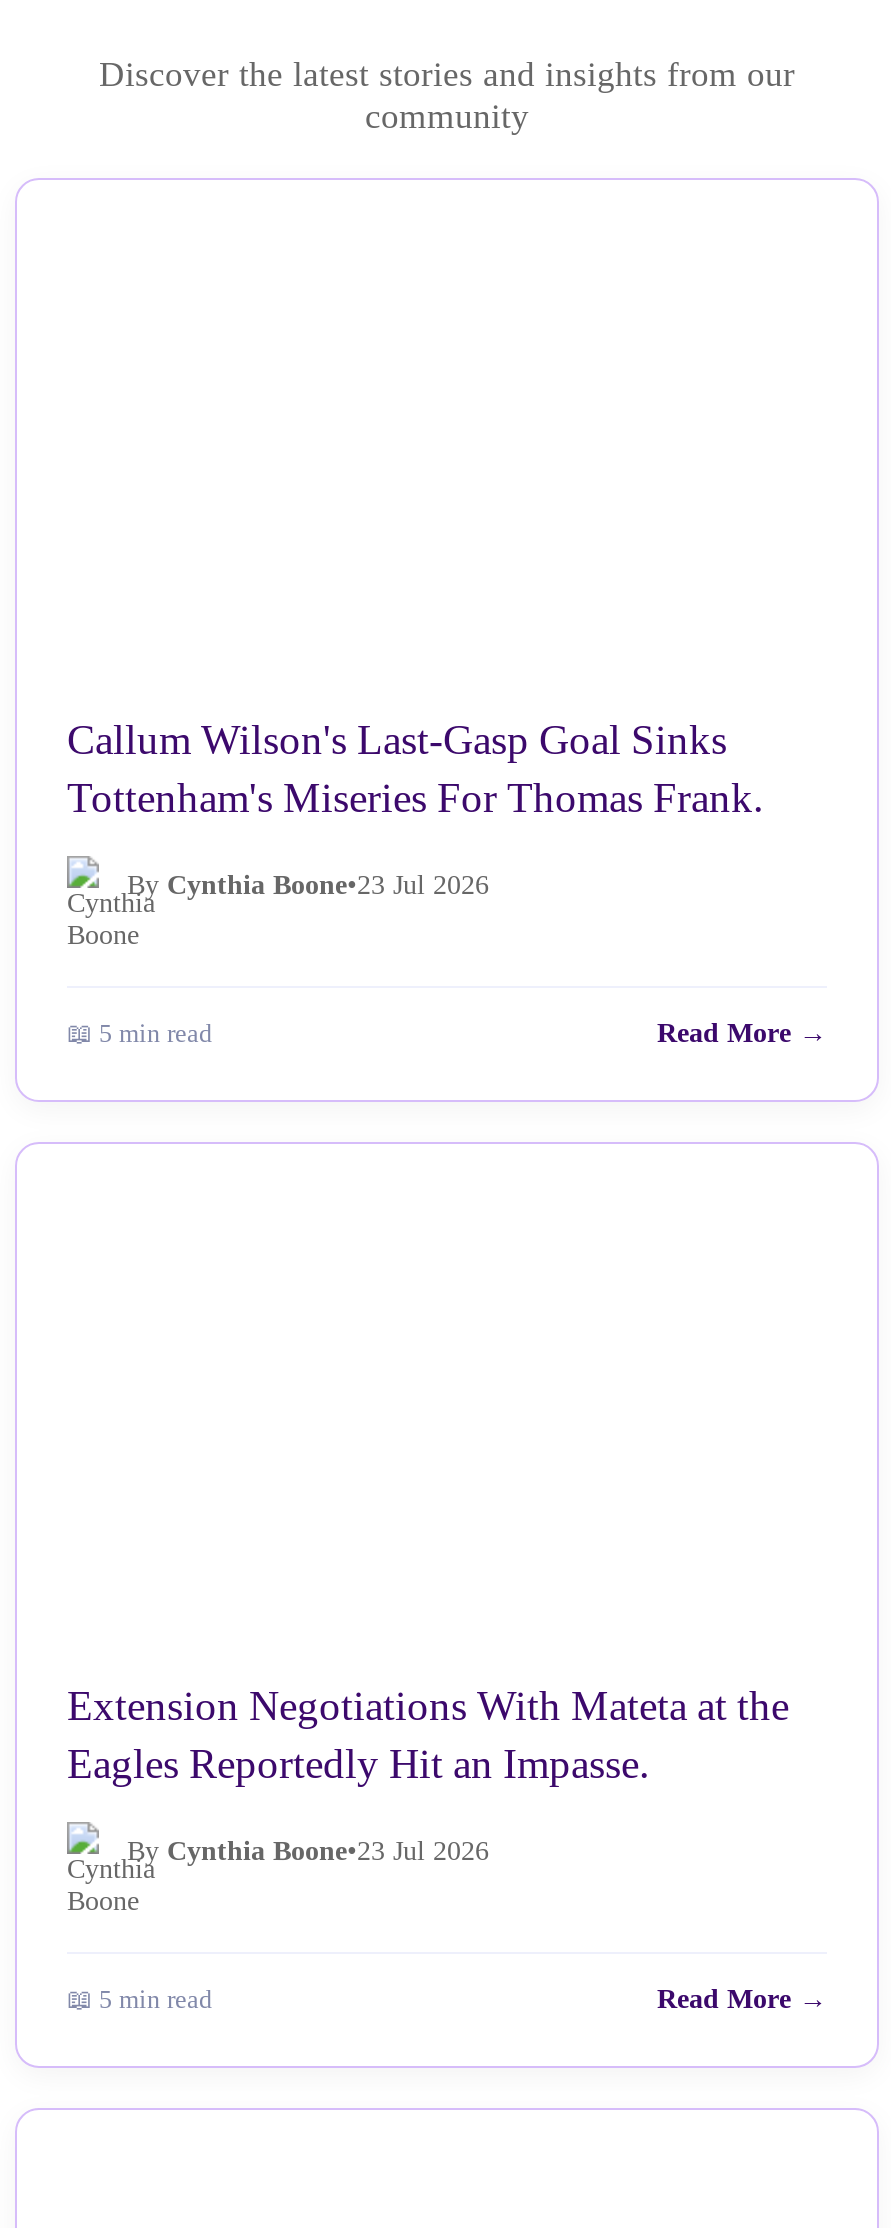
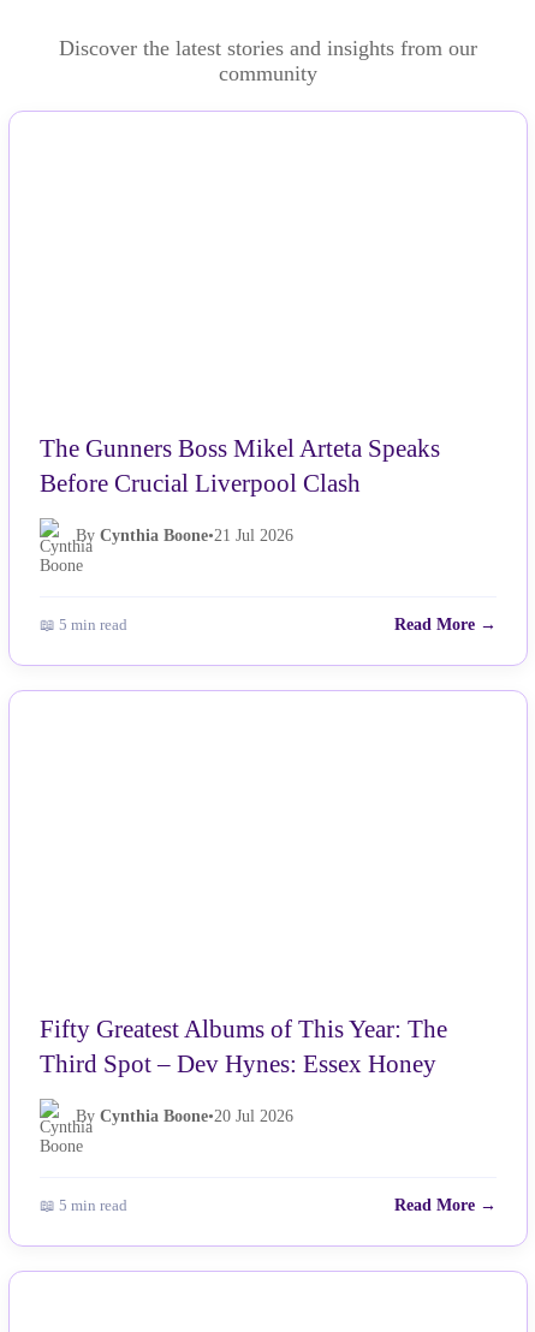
- Callum Wilson's Last-Gasp Goal Sinks
- Tottenham's Miseries For Thomas Frank.
+ The Gunners Boss Mikel Arteta Speaks
+ Before Crucial Liverpool Clash

- By Cynthia Boone•23 Jul 2026
+ By Cynthia Boone•21 Jul 2026

- Extension Negotiations With Mateta at the
- Eagles Reportedly Hit an Impasse.
+ Fifty Greatest Albums of This Year: The
+ Third Spot – Dev Hynes: Essex Honey

- By Cynthia Boone•23 Jul 2026
+ By Cynthia Boone•20 Jul 2026
